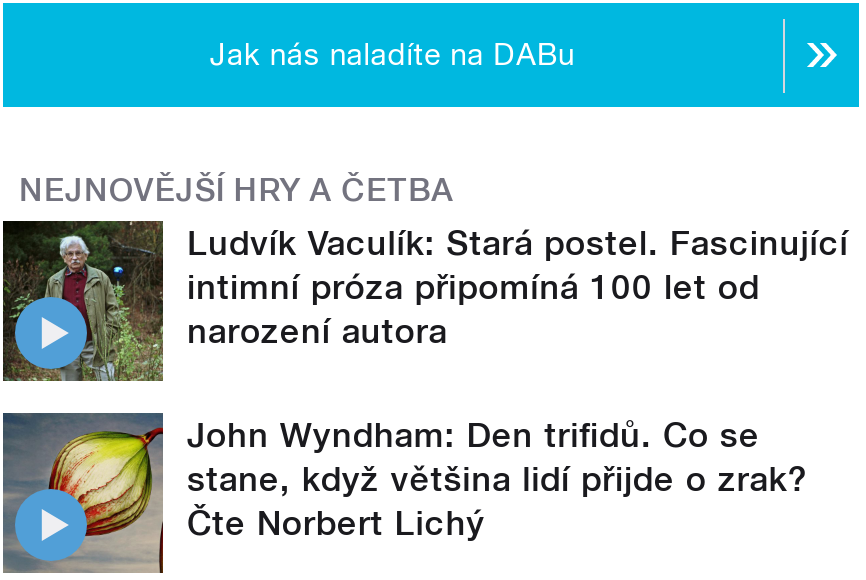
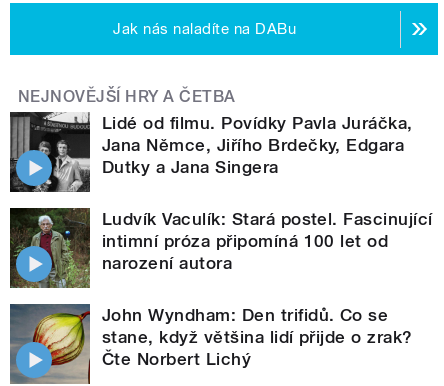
+ [image]
+ Lidé od filmu. Povídky Pavla Juráčka,
+ Jana Němce, Jiřího Brdečky, Edgara
+ Dutky a Jana Singera
